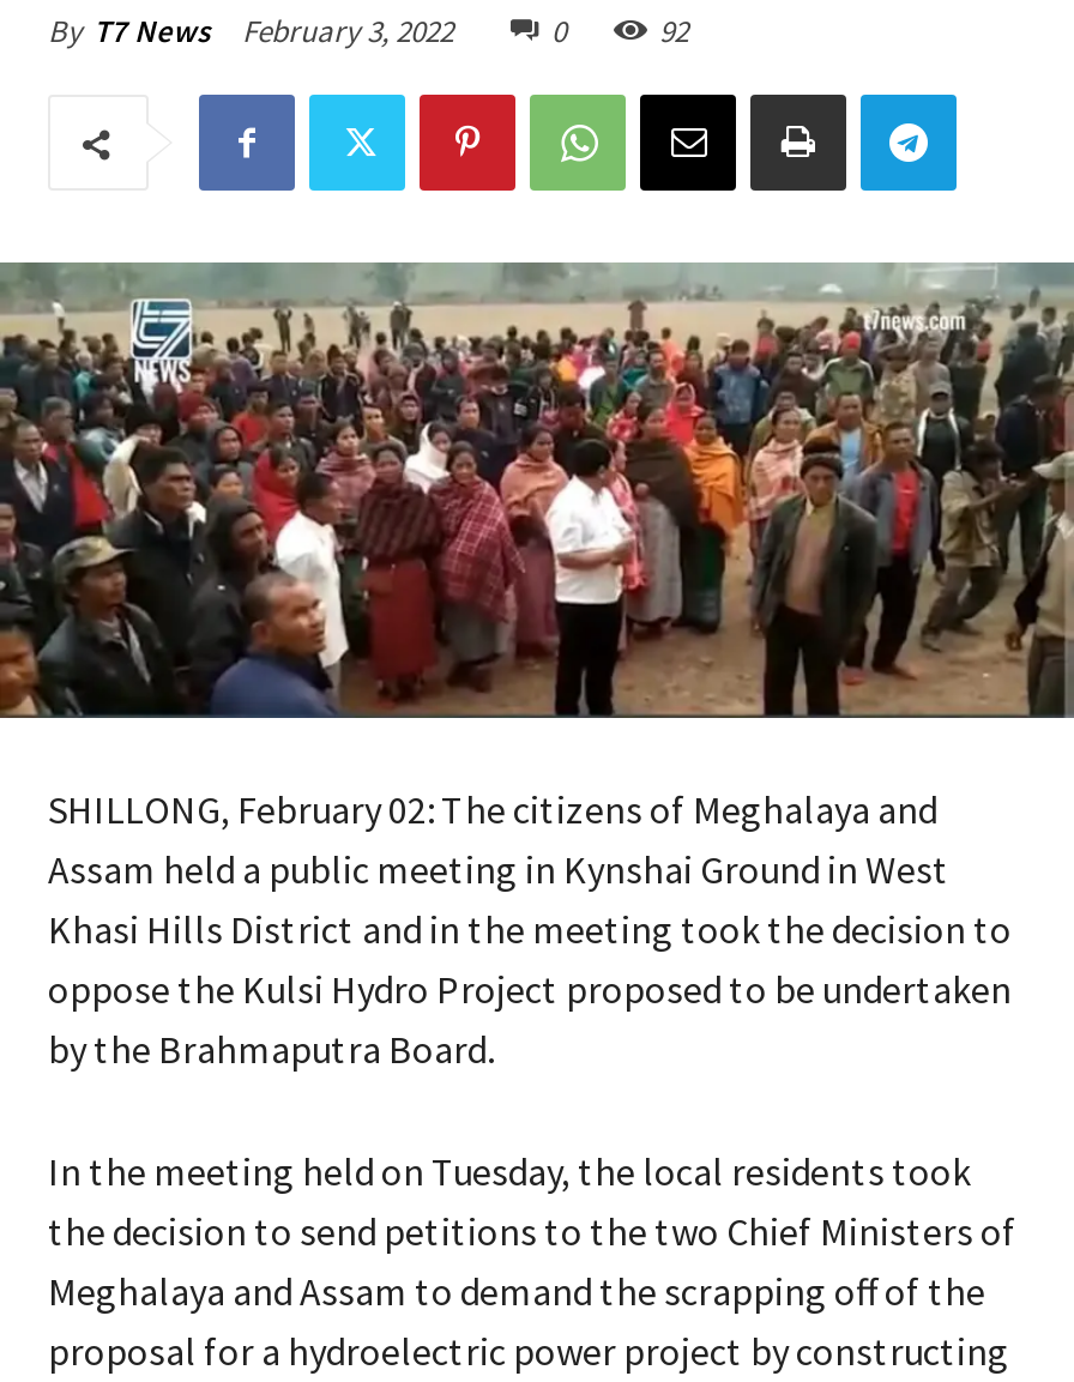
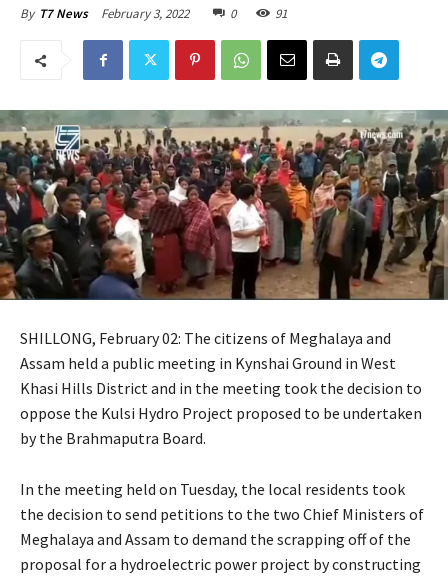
- 92
+ 91
